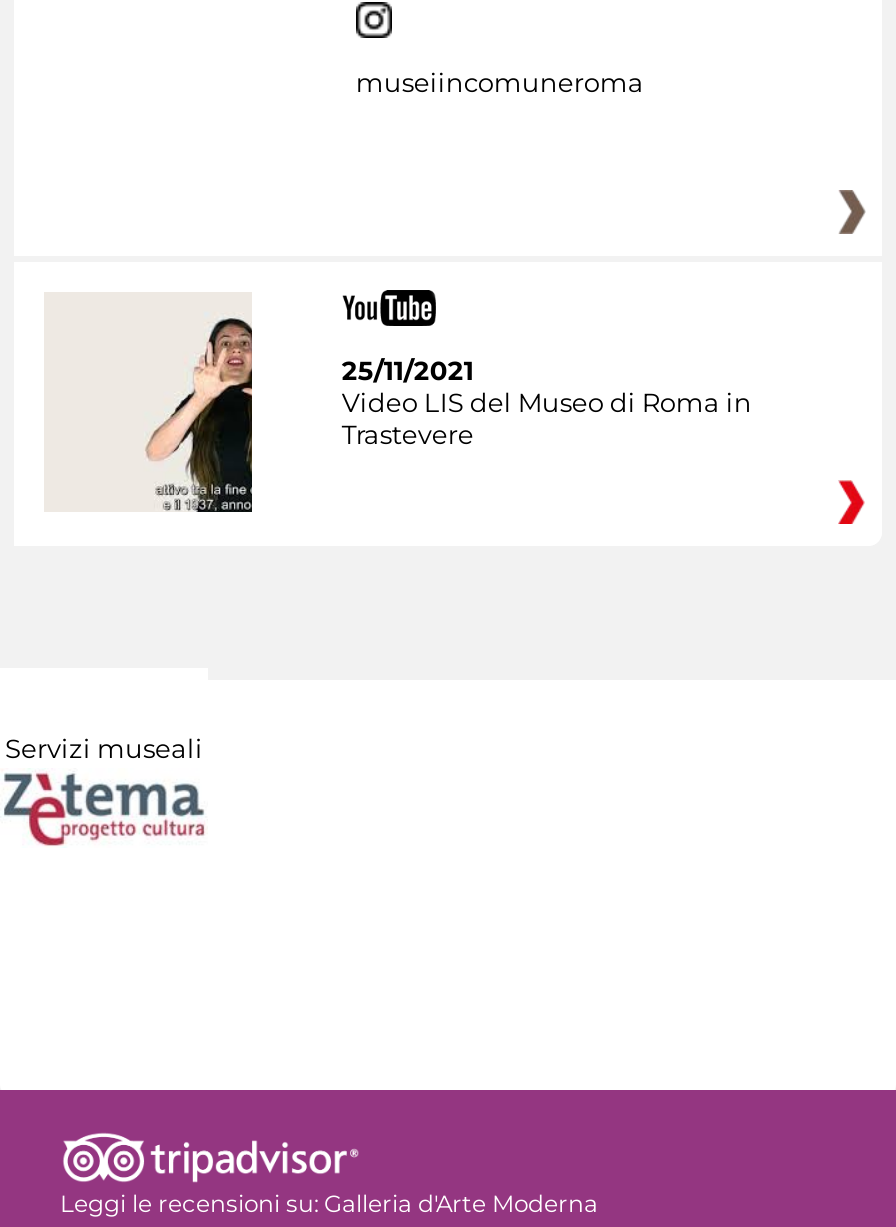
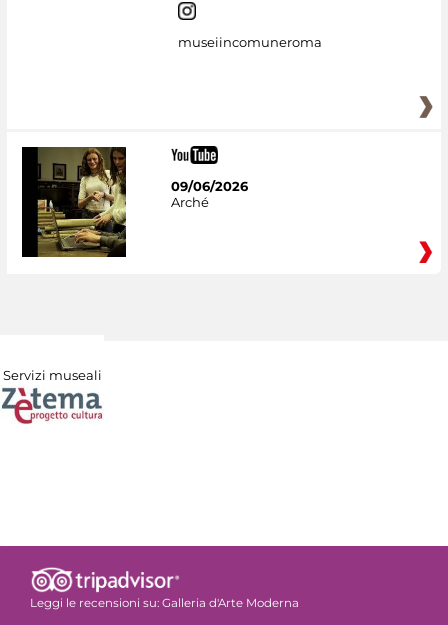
- [image]
+ [image]

- 25/11/2021
- Video LIS del Museo di Roma in
- Trastevere
+ 09/06/2026
+ Arché
